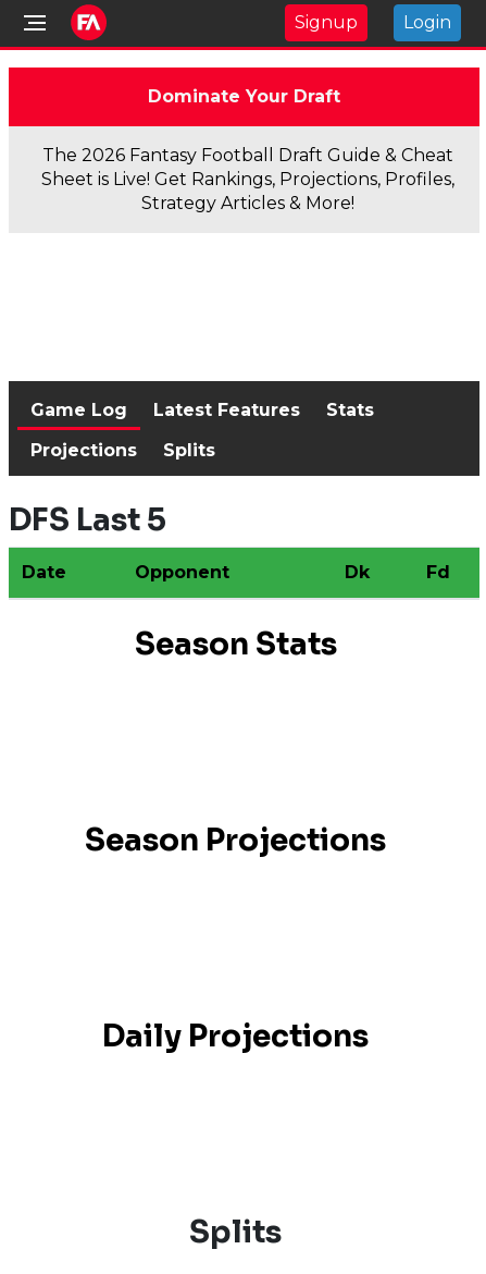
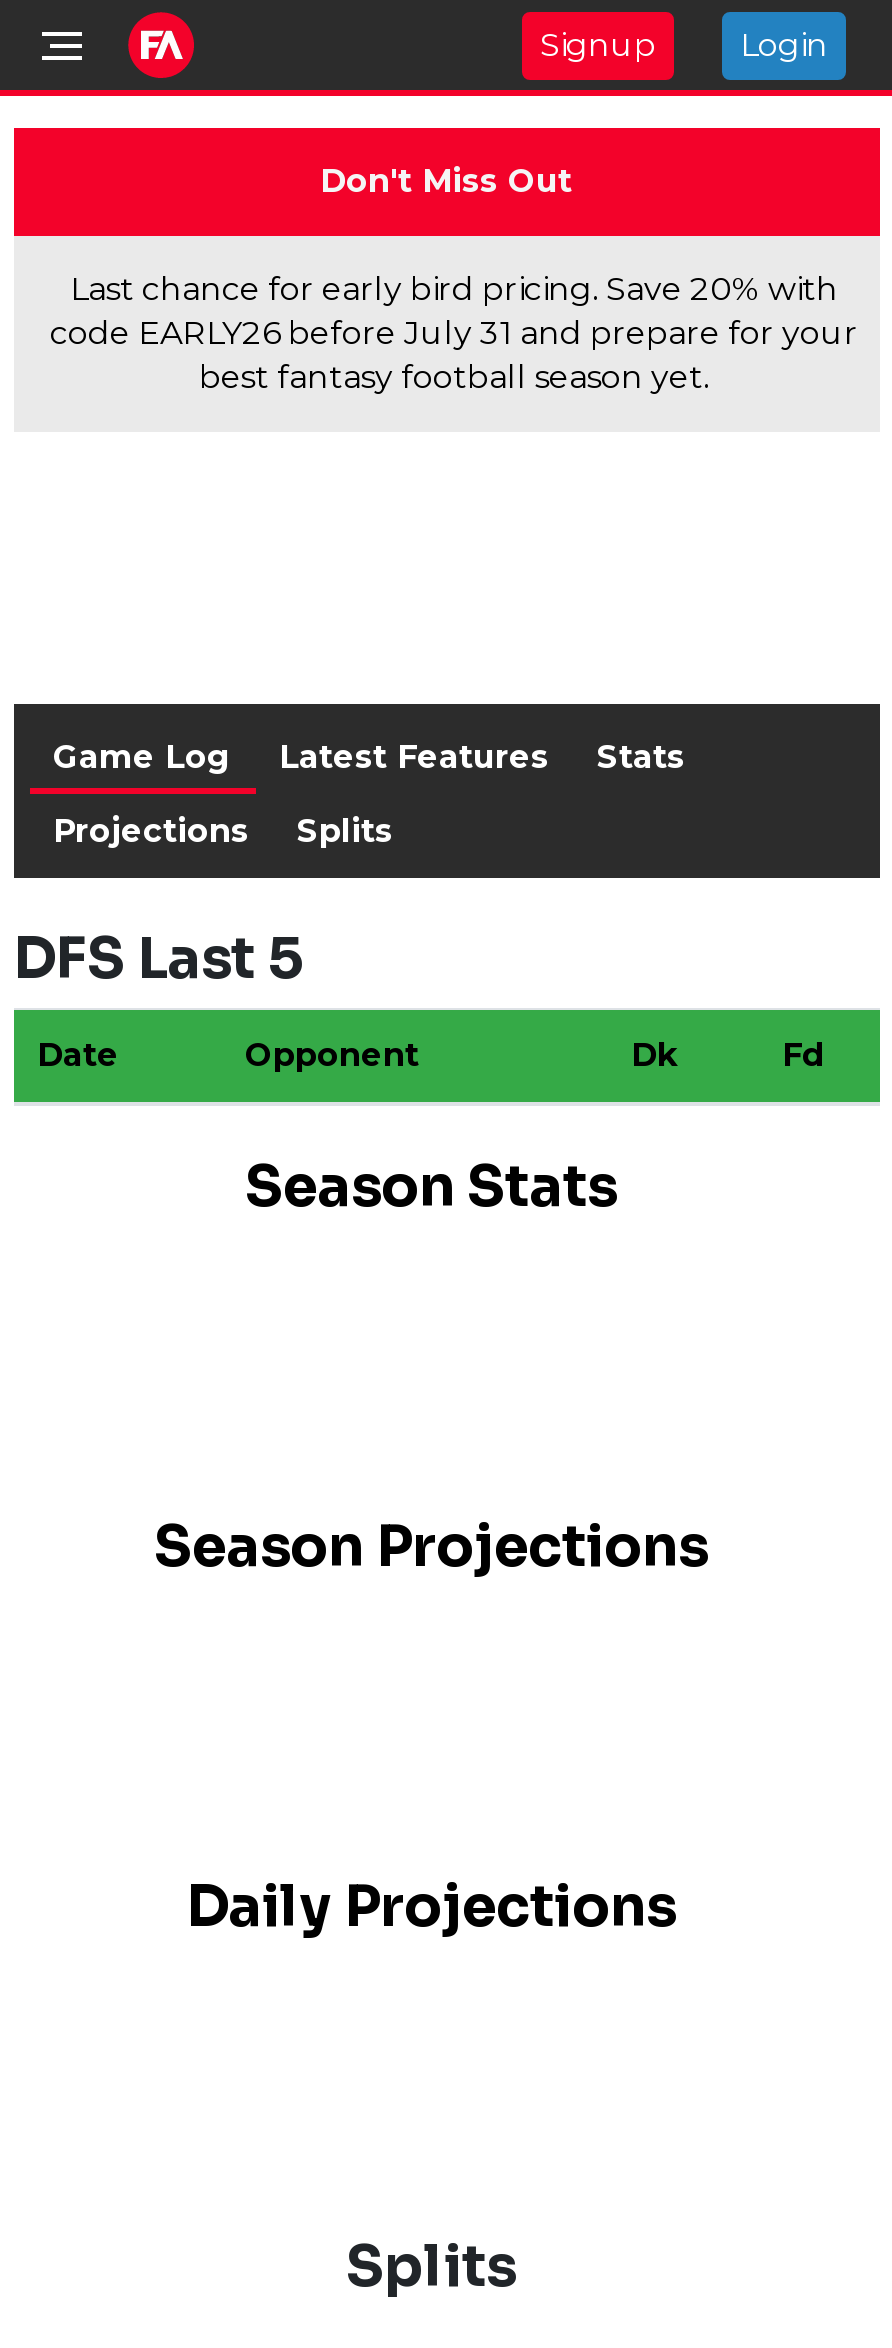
- Dominate Your Draft
+ Don't Miss Out

- The 2026 Fantasy Football Draft Guide & Cheat
- Sheet is Live! Get Rankings, Projections, Profiles,
- Strategy Articles & More!
+ Last chance for early bird pricing. Save 20% with
+ code EARLY26 before July 31 and prepare for your
+ best fantasy football season yet.
